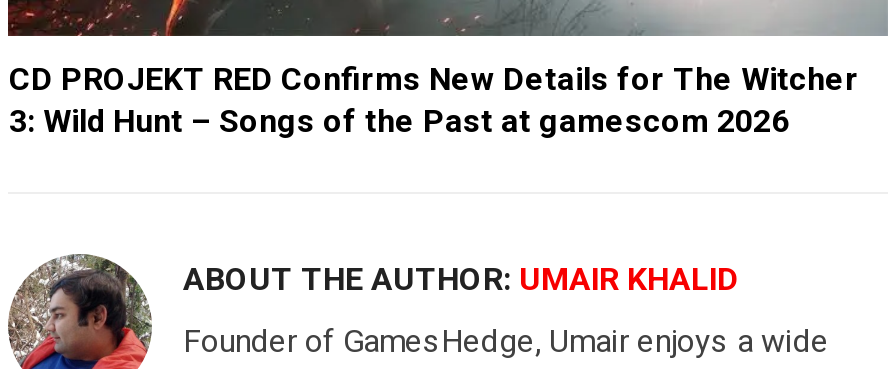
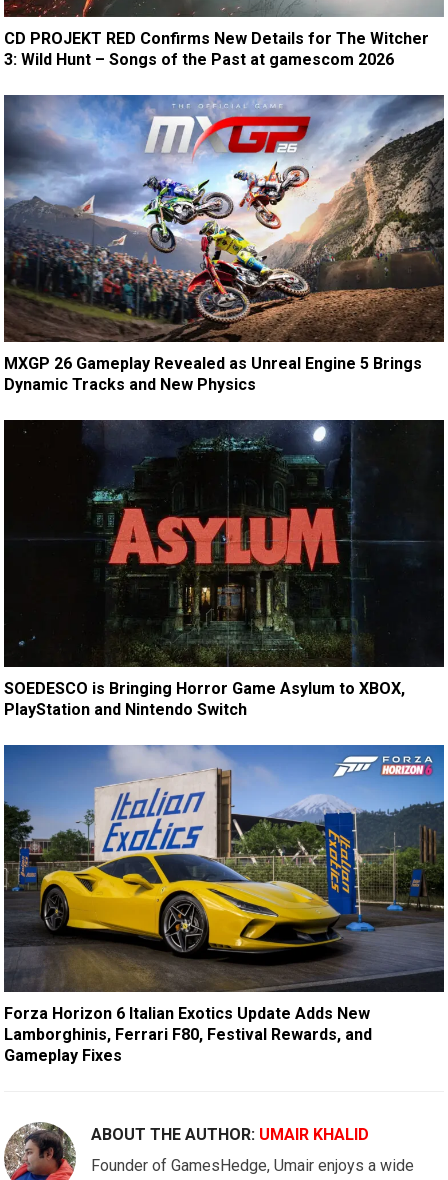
+ [image]
+ MXGP 26 Gameplay Revealed as Unreal Engine 5 Brings
+ Dynamic Tracks and New Physics

+ [image]
+ Forza Horizon 6 Italian Exotics Update Adds New
+ Lamborghinis, Ferrari F80, Festival Rewards, and
+ Gameplay Fixes

+ [image]
+ SOEDESCO is Bringing Horror Game Asylum to XBOX,
+ PlayStation and Nintendo Switch
